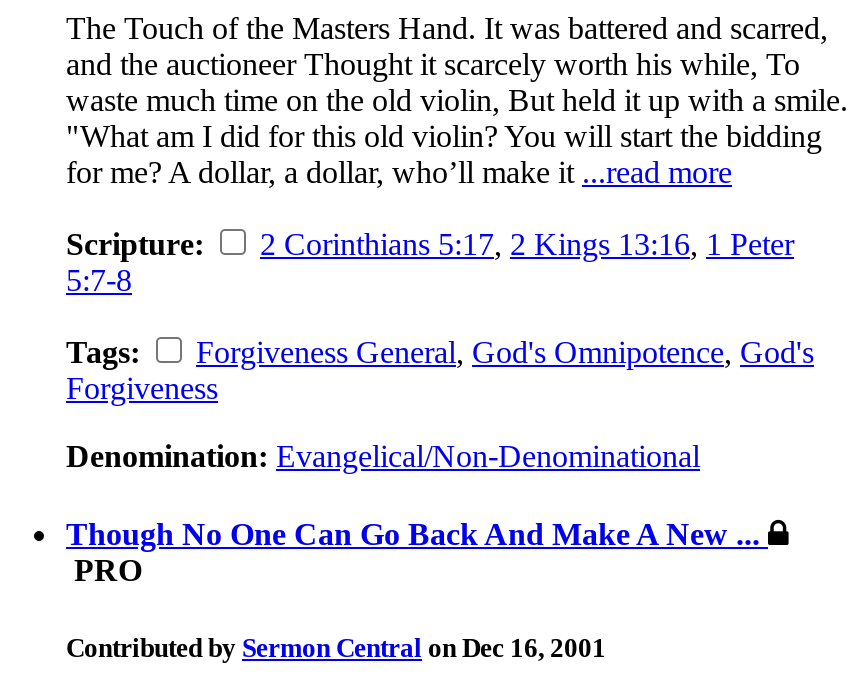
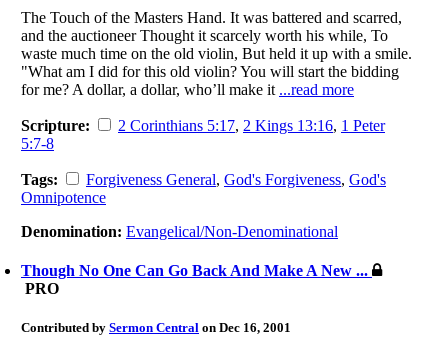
- Forgiveness General, God's Omnipotence, God's
- Forgiveness
+ Forgiveness General, God's Forgiveness, God's
+ Omnipotence
